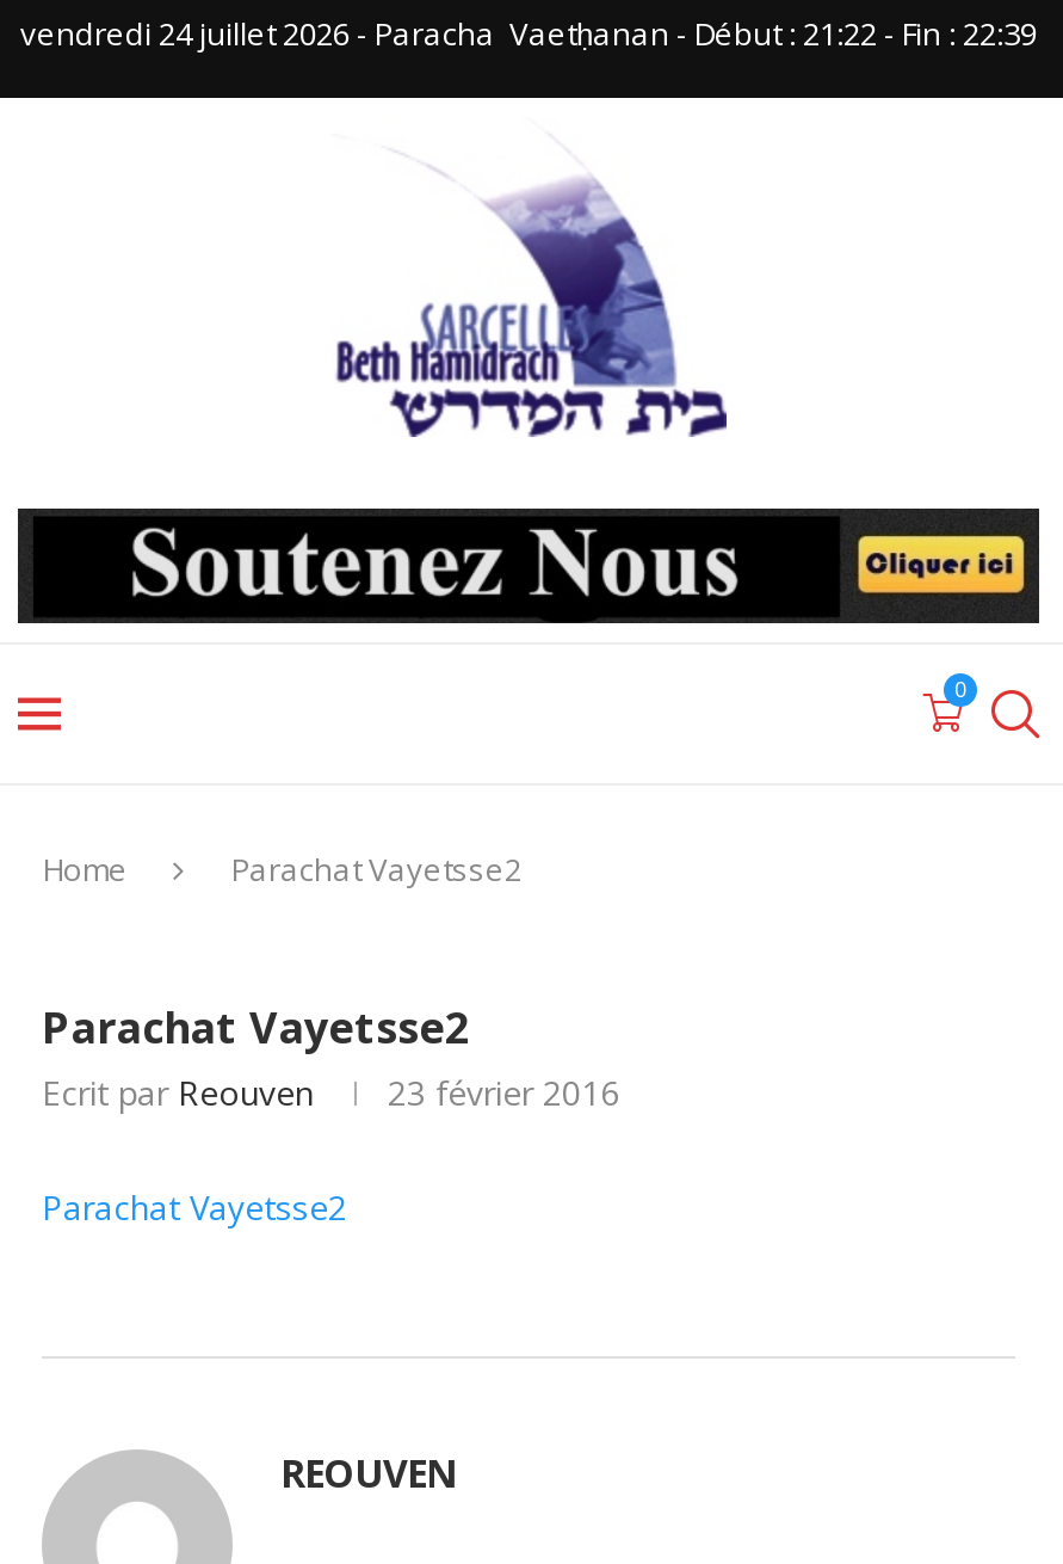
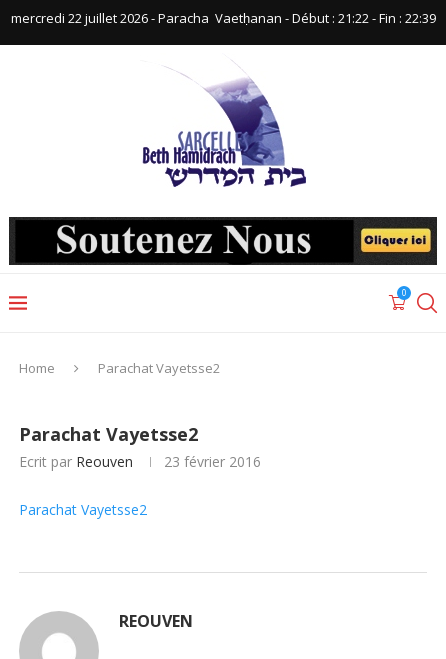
- vendredi 24 juillet 2026 - Paracha Vaetḥanan - Début : 21:22 - Fin : 22:39
+ mercredi 22 juillet 2026 - Paracha Vaetḥanan - Début : 21:22 - Fin : 22:39
